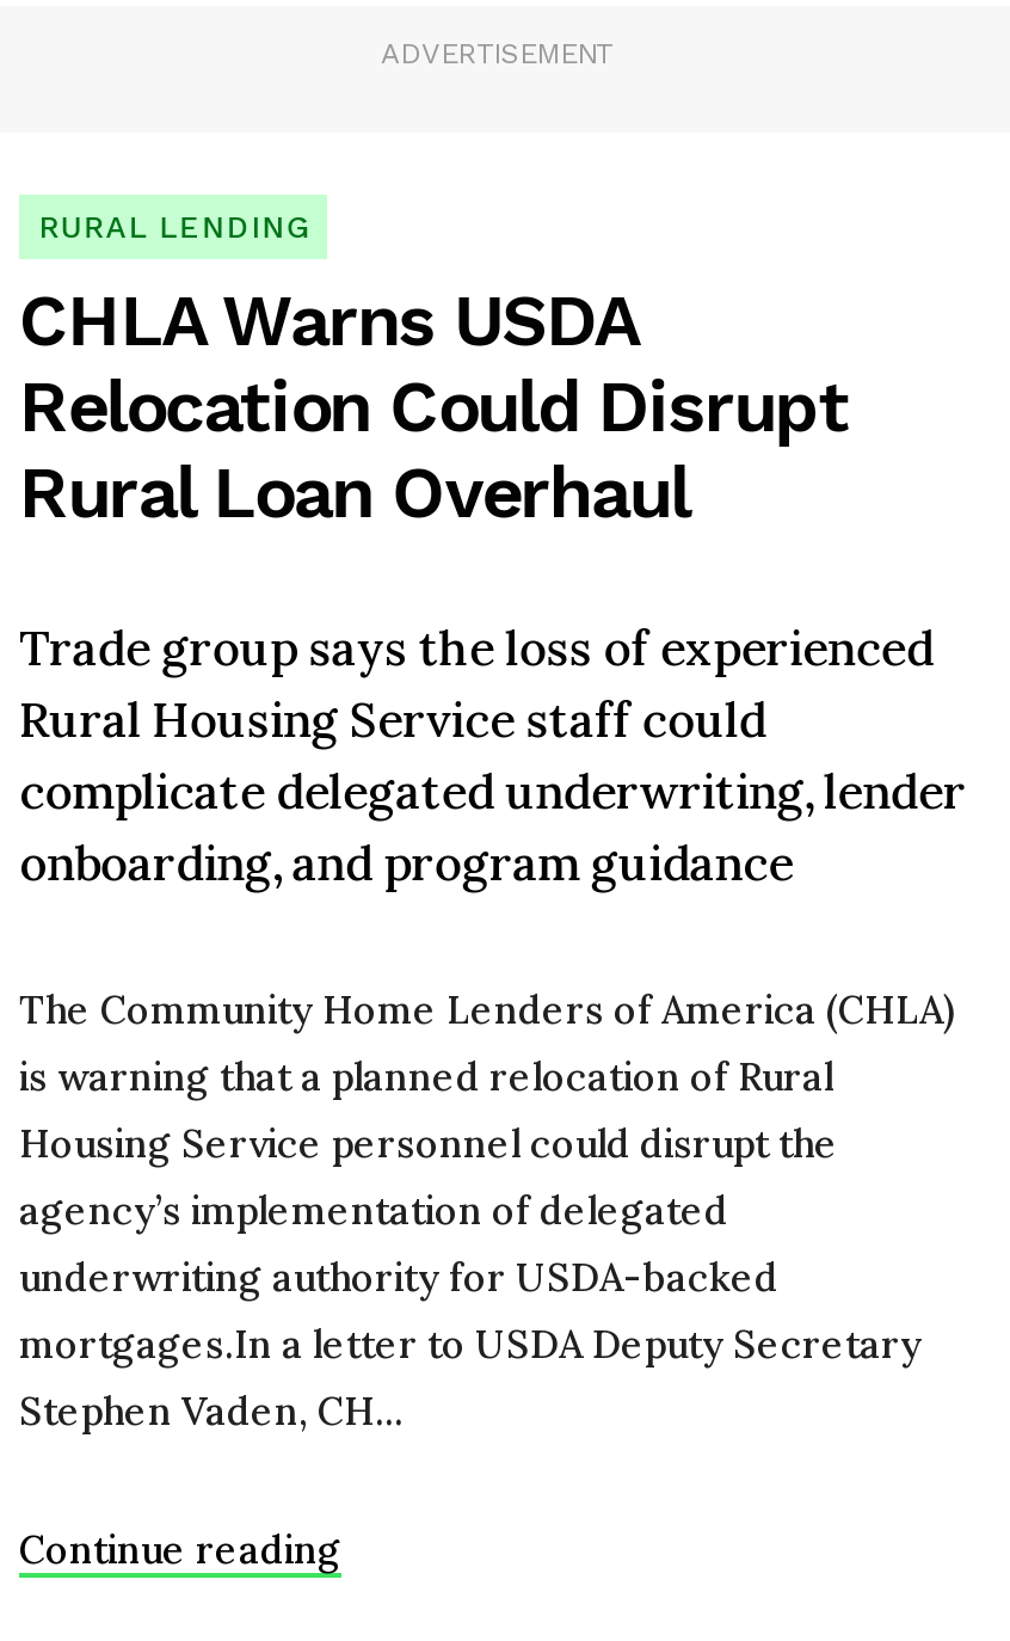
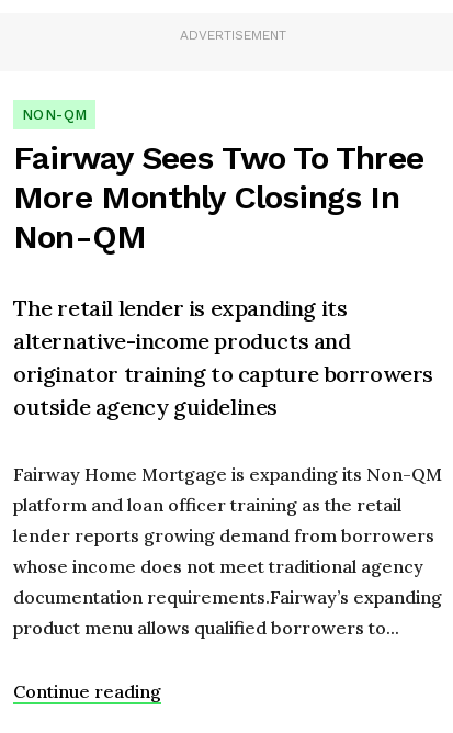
- RURAL LENDING
- CHLA Warns USDA
- Relocation Could Disrupt
- Rural Loan Overhaul
+ NON-QM
+ Fairway Sees Two To Three
+ More Monthly Closings In
+ Non-QM

- Trade group says the loss of experienced
- Rural Housing Service staff could
- complicate delegated underwriting, lender
- onboarding, and program guidance
+ The retail lender is expanding its
+ alternative-income products and
+ originator training to capture borrowers
+ outside agency guidelines

- The Community Home Lenders of America (CHLA)
- is warning that a planned relocation of Rural
- Housing Service personnel could disrupt the
- agency’s implementation of delegated
- underwriting authority for USDA-backed
- mortgages.In a letter to USDA Deputy Secretary
- Stephen Vaden, CH...
+ Fairway Home Mortgage is expanding its Non-QM
+ platform and loan officer training as the retail
+ lender reports growing demand from borrowers
+ whose income does not meet traditional agency
+ documentation requirements.Fairway’s expanding
+ product menu allows qualified borrowers to...
